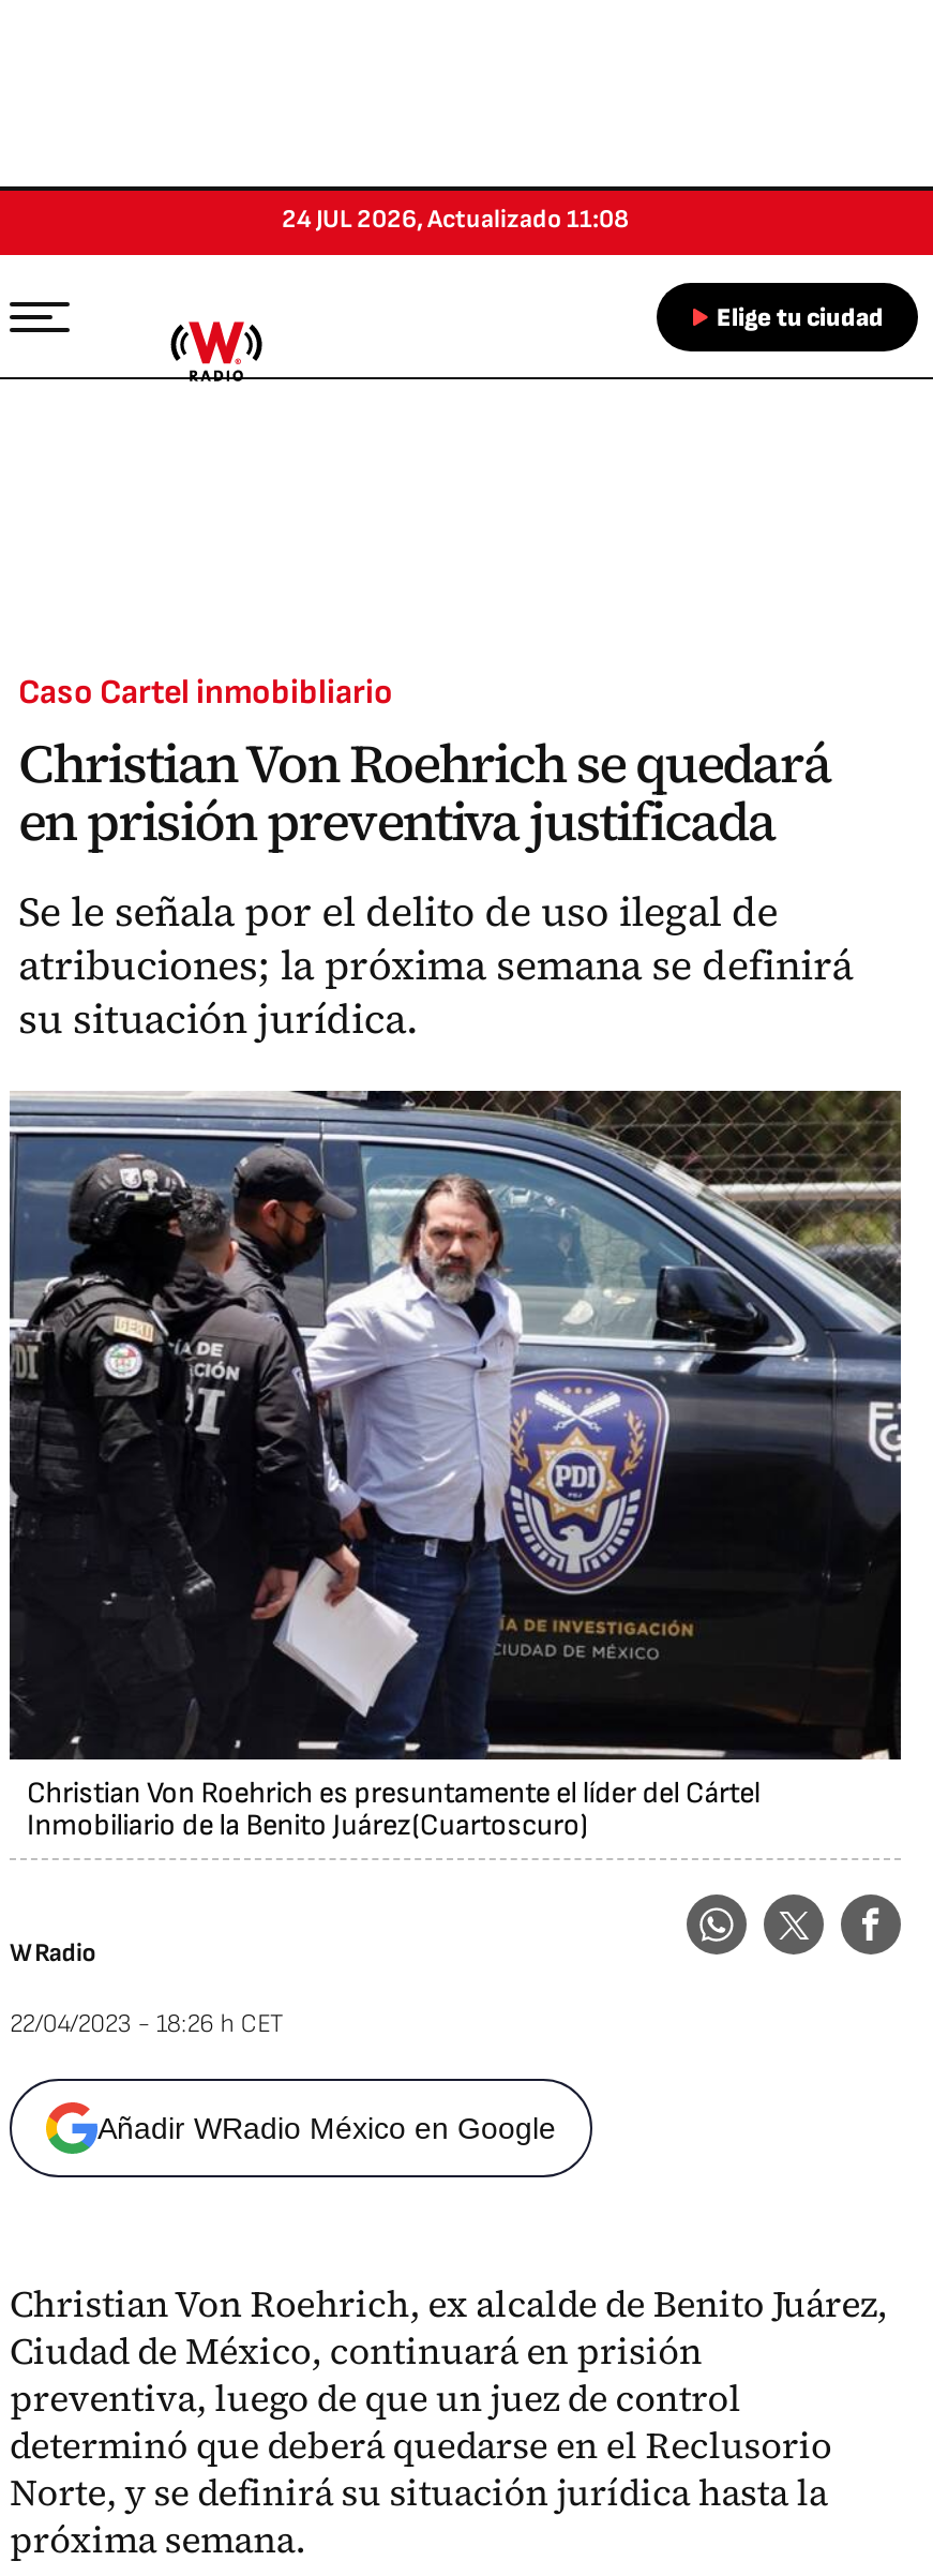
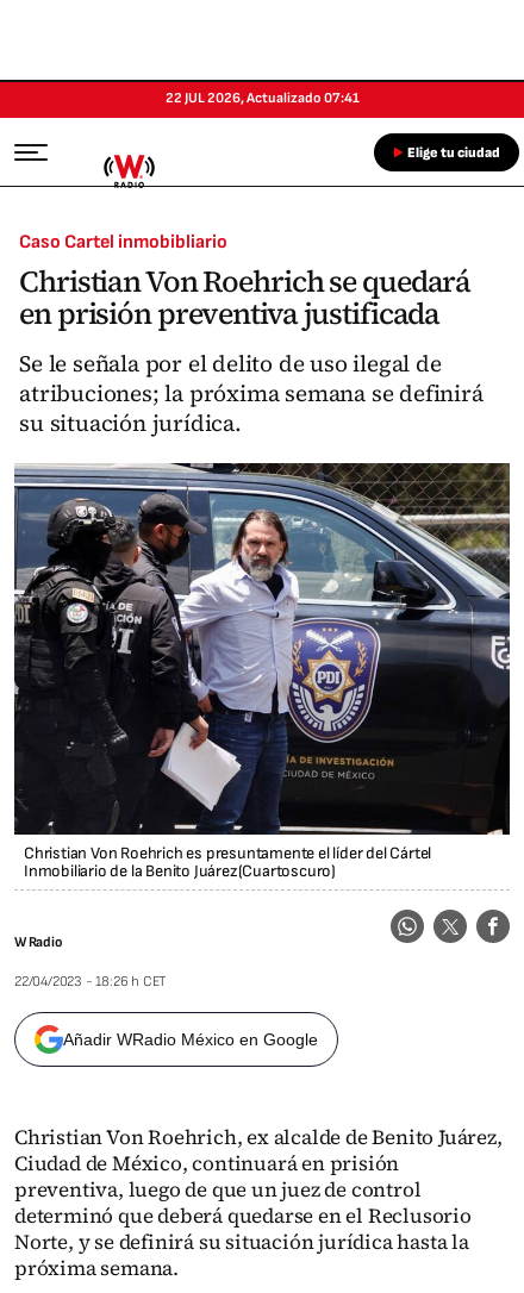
- 24 JUL 2026,Actualizado 11:08
+ 22 JUL 2026,Actualizado 07:41
